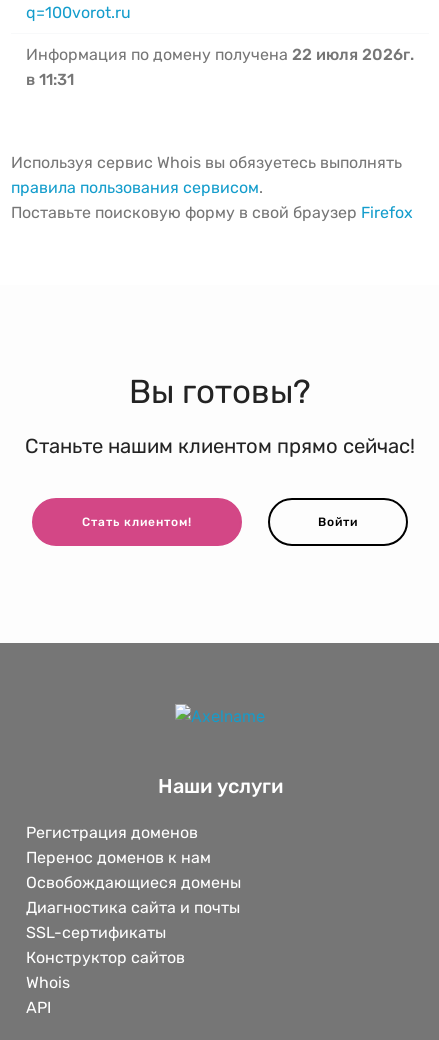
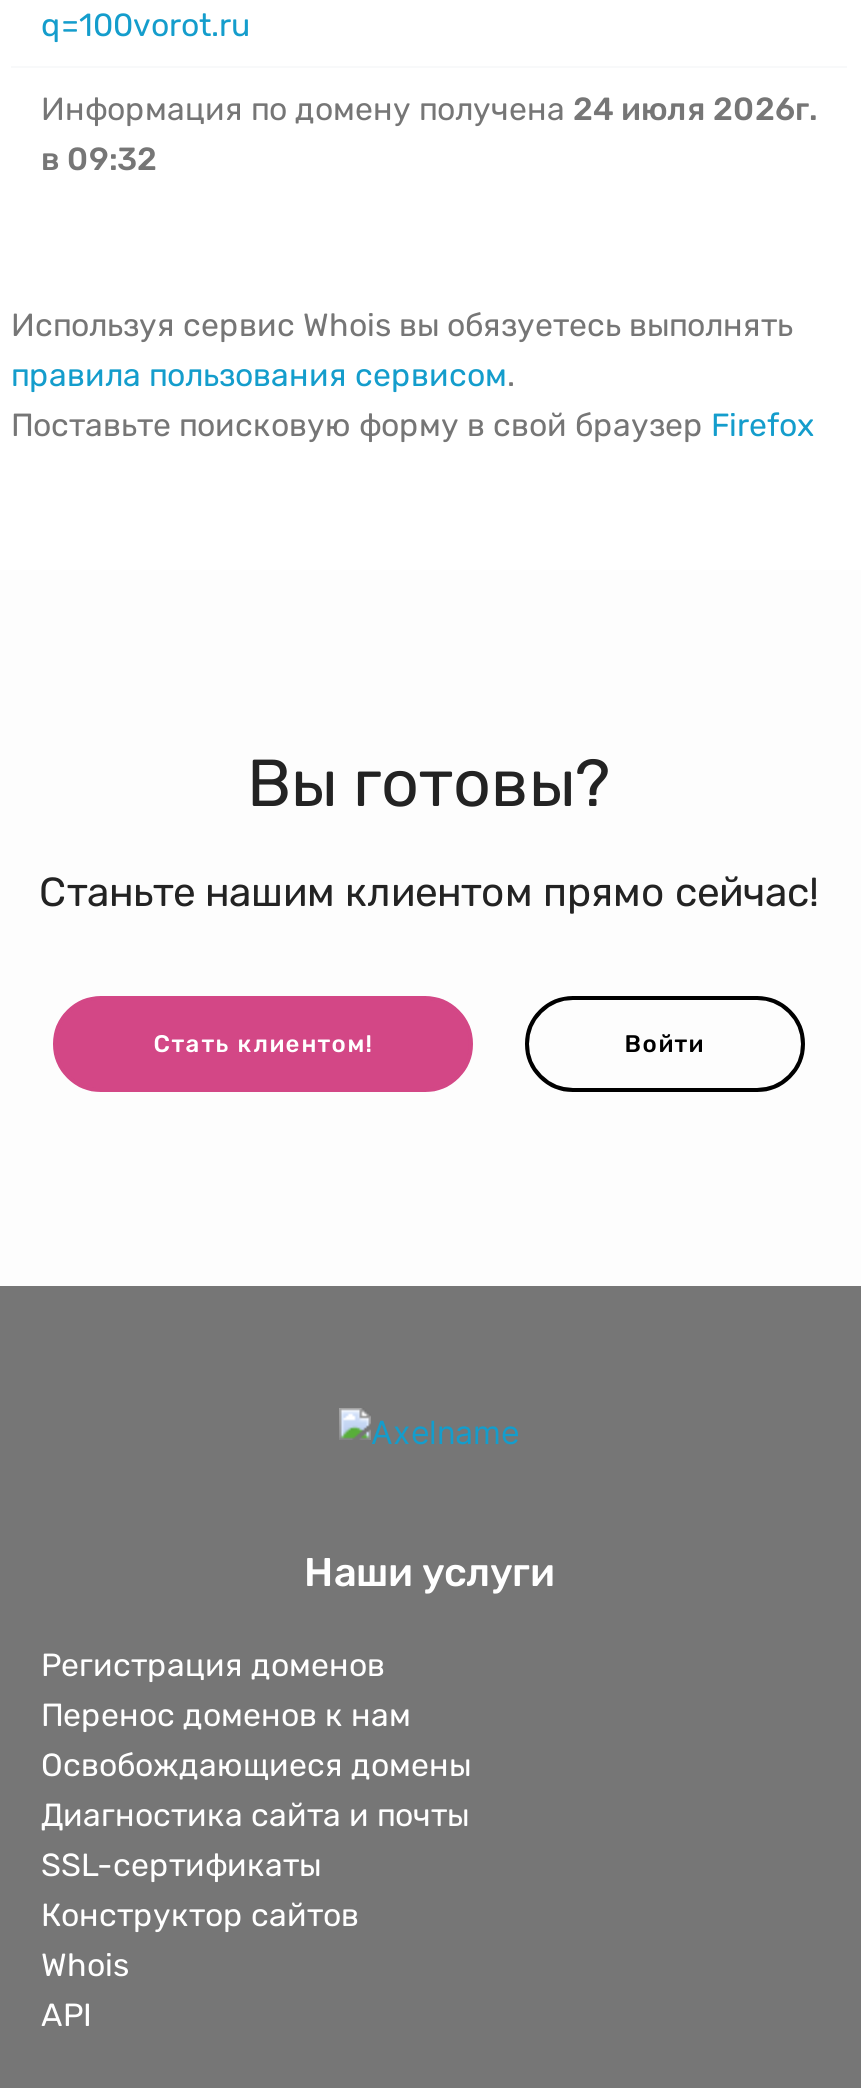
- Информация по домену получена 22 июля 2026г.
+ Информация по домену получена 24 июля 2026г.

- в 11:31
+ в 09:32
